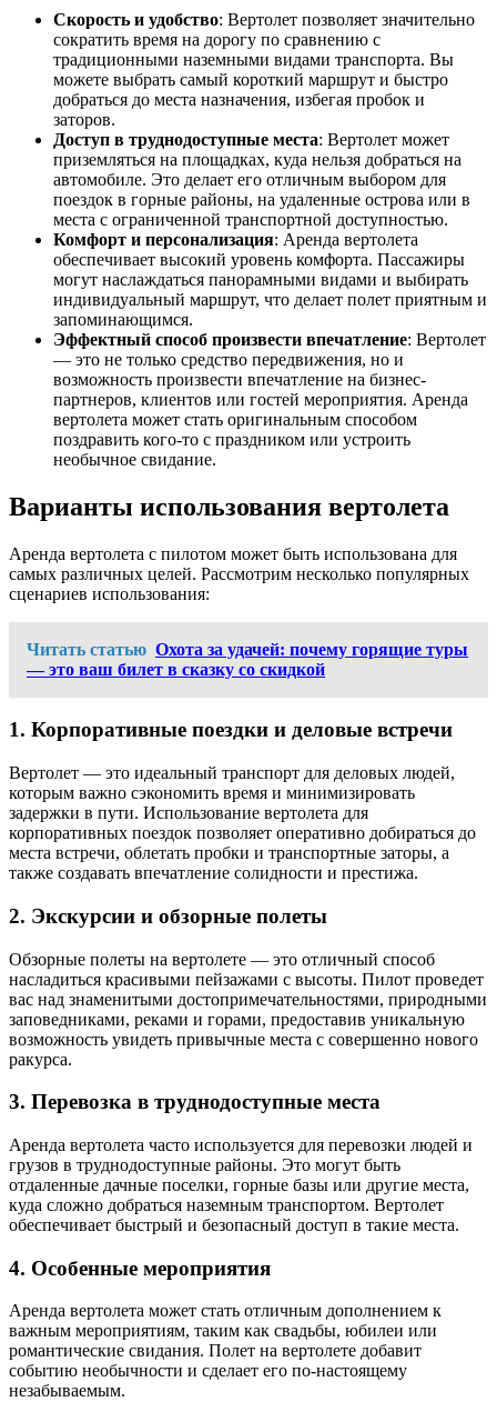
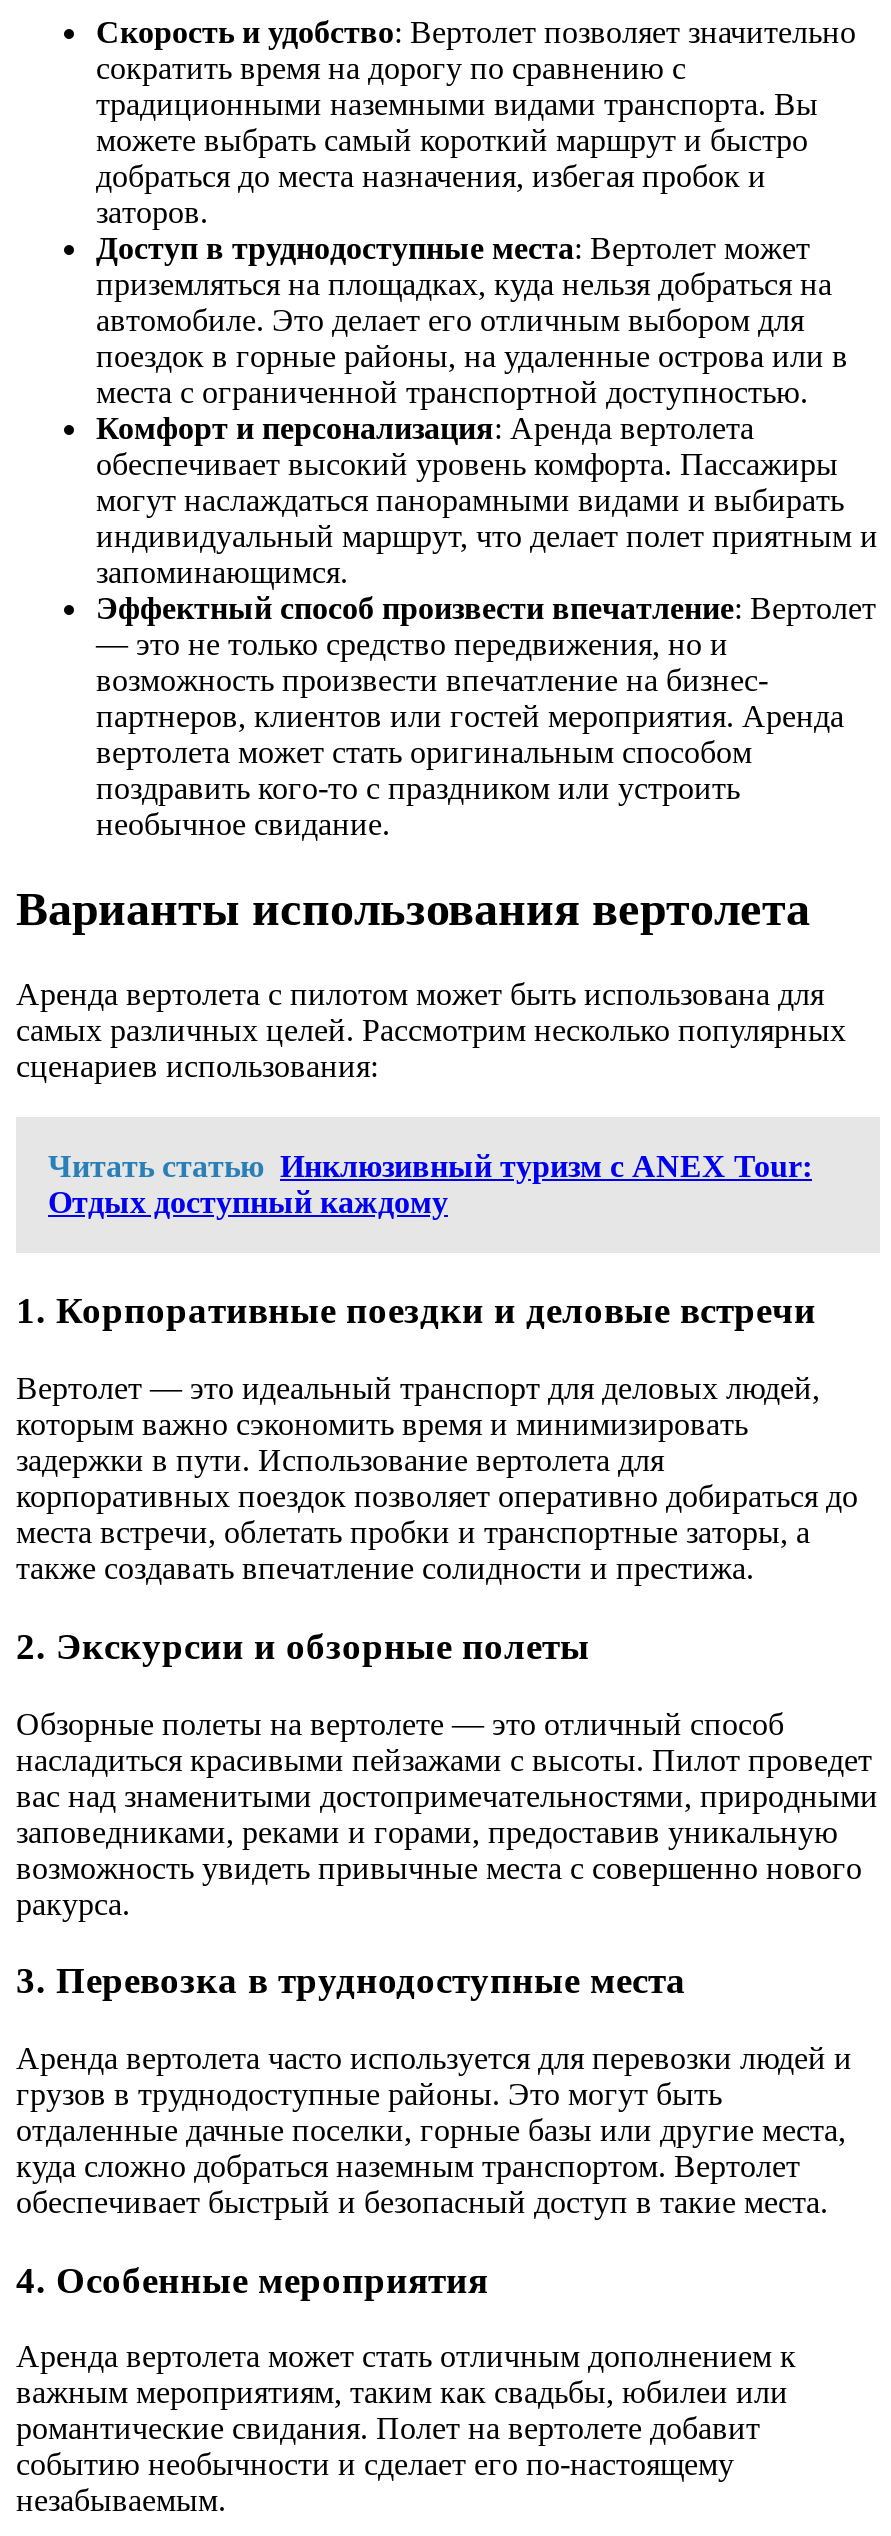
- Читать статью Охота за удачей: почему горящие туры
- — это ваш билет в сказку со скидкой
+ Читать статью Инклюзивный туризм с ANEX Tour:
+ Отдых доступный каждому
